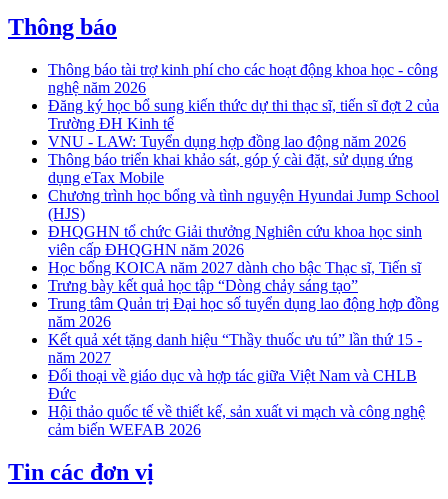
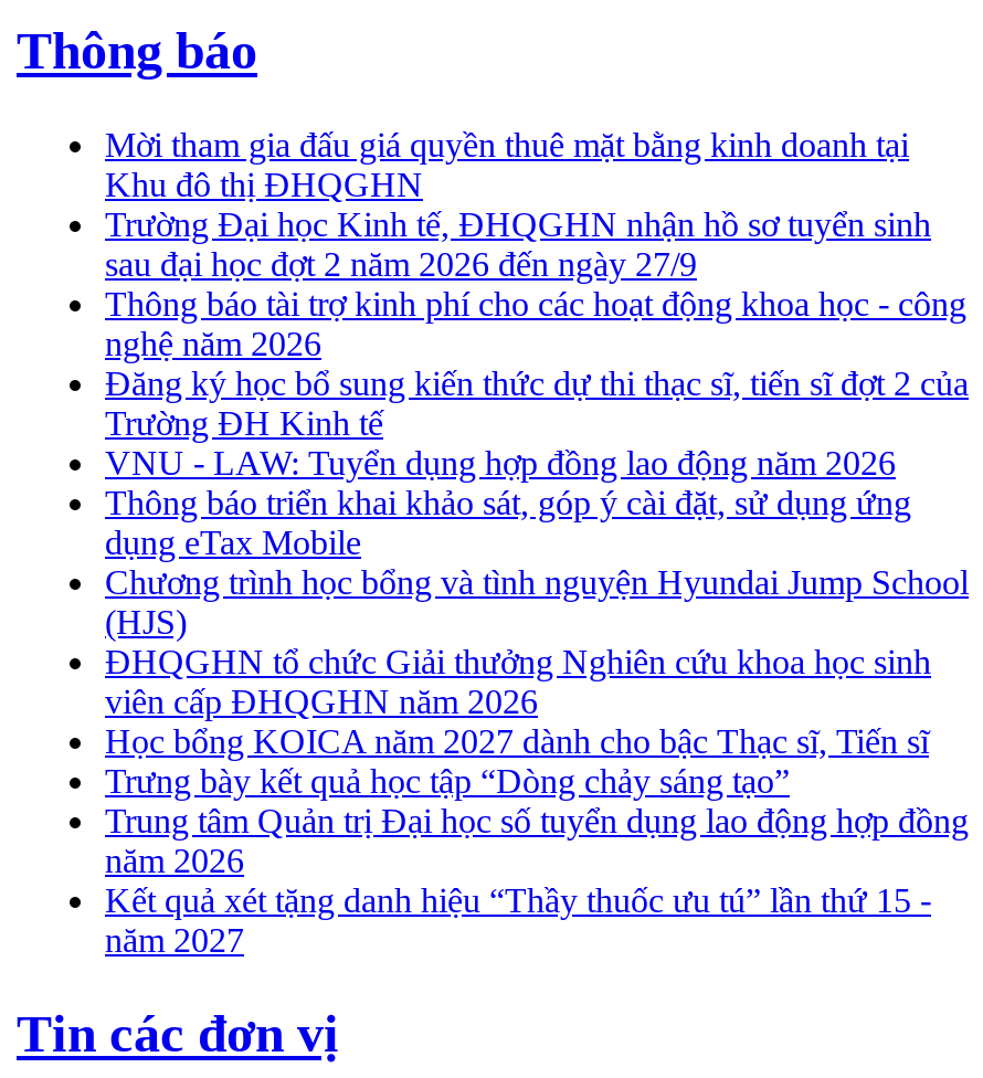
+ Mời tham gia đấu giá quyền thuê mặt bằng kinh doanh tại
+ Khu đô thị ĐHQGHN
+ Trường Đại học Kinh tế, ĐHQGHN nhận hồ sơ tuyển sinh
+ sau đại học đợt 2 năm 2026 đến ngày 27/9

moved down: Thông báo tài trợ kinh phí cho các hoạt động khoa học - công | nghệ năm 2026 | Đăng ký học bổ sung kiến thức dự thi thạc sĩ, tiến sĩ đợt 2 của | ... | Kết quả xét tặng danh hiệu “Thầy thuốc ưu tú” lần thứ 15 - | năm 2027

- Đối thoại về giáo dục và hợp tác giữa Việt Nam và CHLB
- Đức
- Hội thảo quốc tế về thiết kế, sản xuất vi mạch và công nghệ
- cảm biến WEFAB 2026
